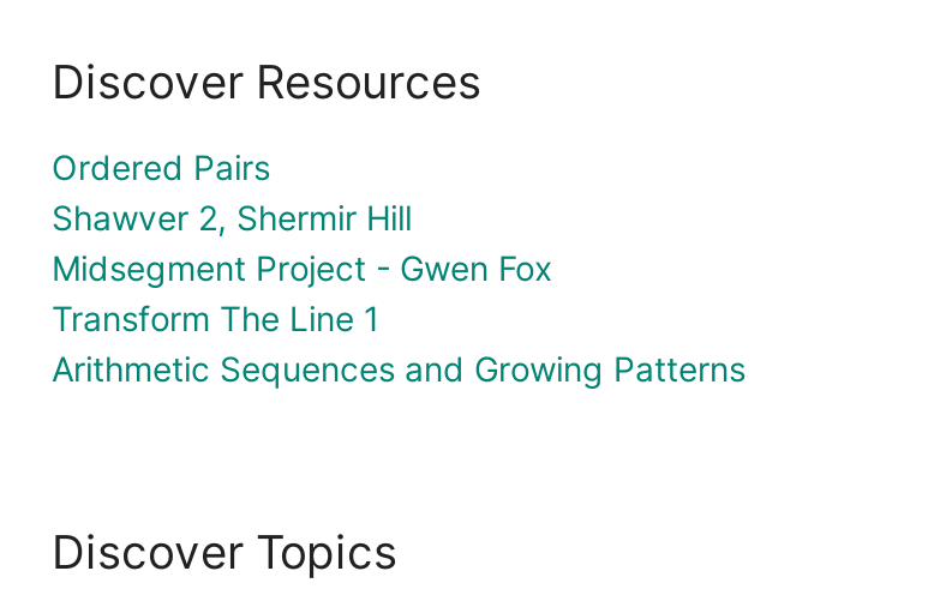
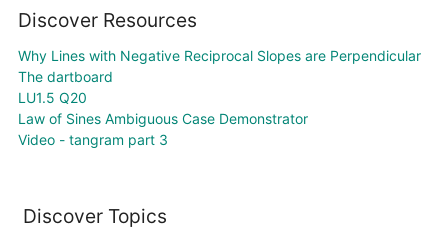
- Ordered Pairs
- Shawver 2, Shermir Hill
- Midsegment Project - Gwen Fox
- Transform The Line 1
- Arithmetic Sequences and Growing Patterns
+ Why Lines with Negative Reciprocal Slopes are Perpendicular
+ The dartboard
+ LU1.5 Q20
+ Law of Sines Ambiguous Case Demonstrator
+ Video - tangram part 3
